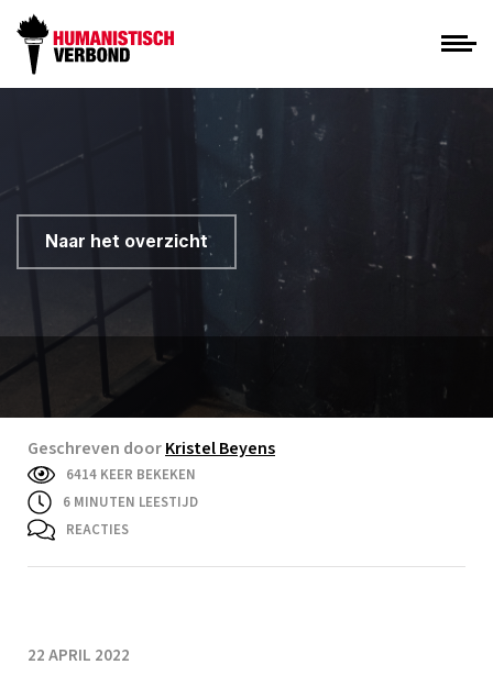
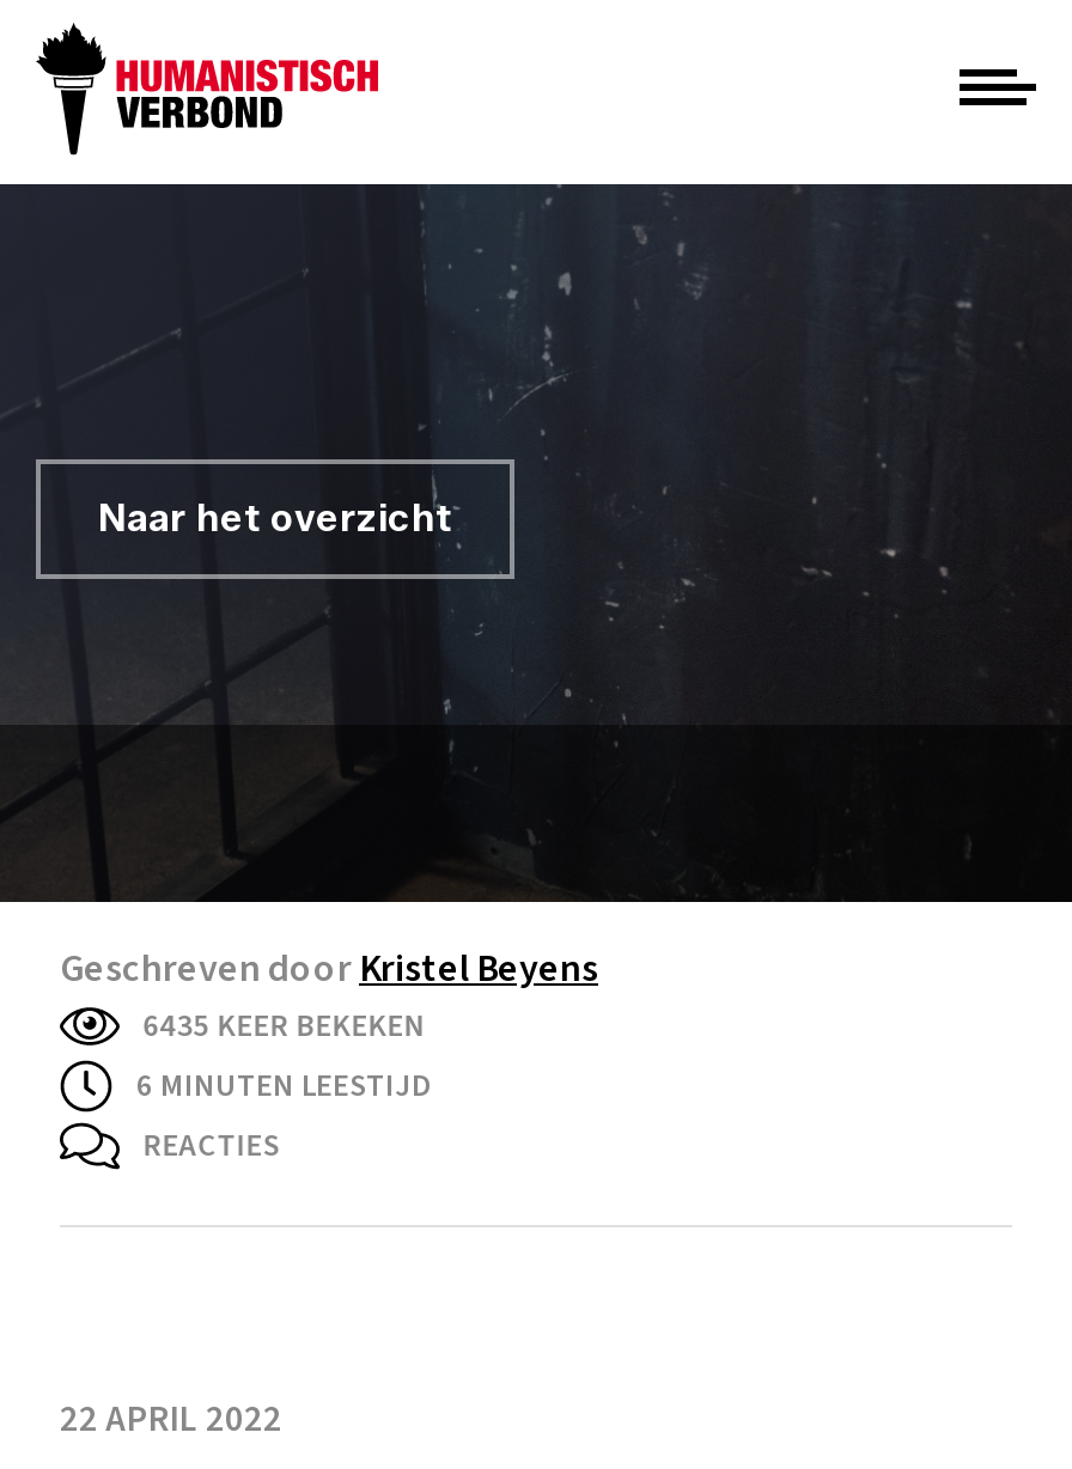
- 6414 KEER BEKEKEN
+ 6435 KEER BEKEKEN
